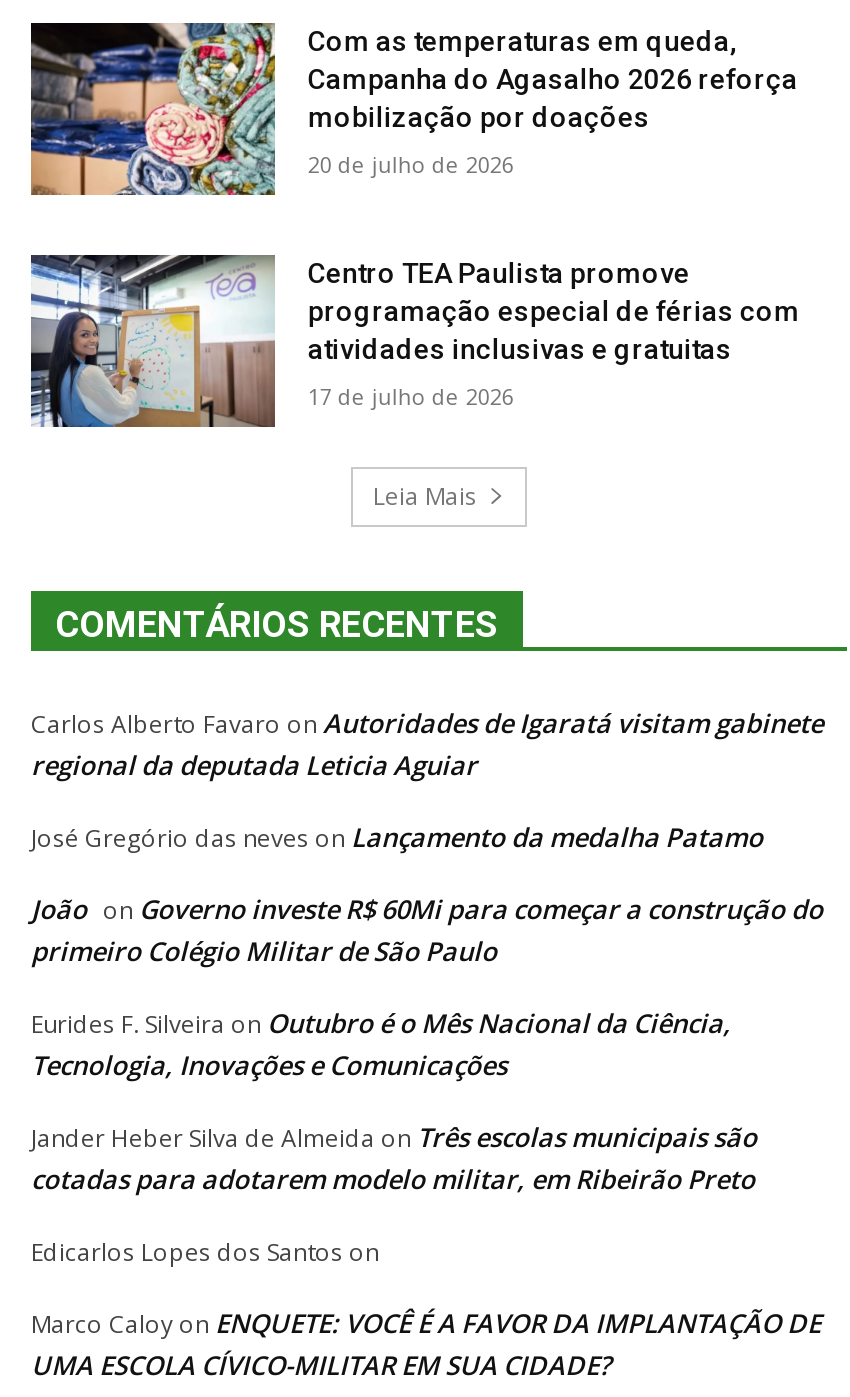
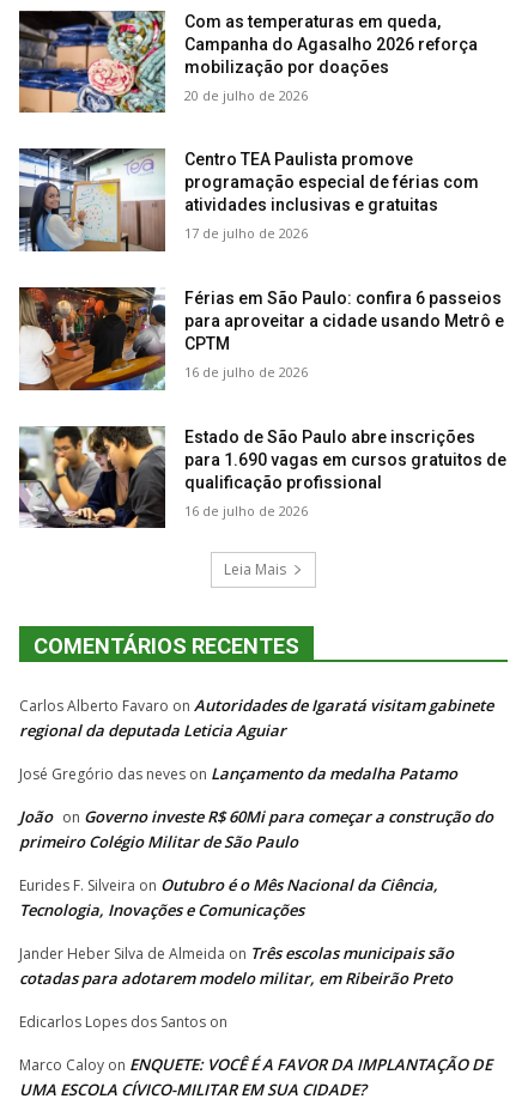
+ [image]
+ Férias em São Paulo: confira 6 passeios
+ para aproveitar a cidade usando Metrô e
+ CPTM
+ 16 de julho de 2026
+ Estado de São Paulo abre inscrições
+ para 1.690 vagas em cursos gratuitos de
+ qualificação profissional
+ 16 de julho de 2026

+ [image]
